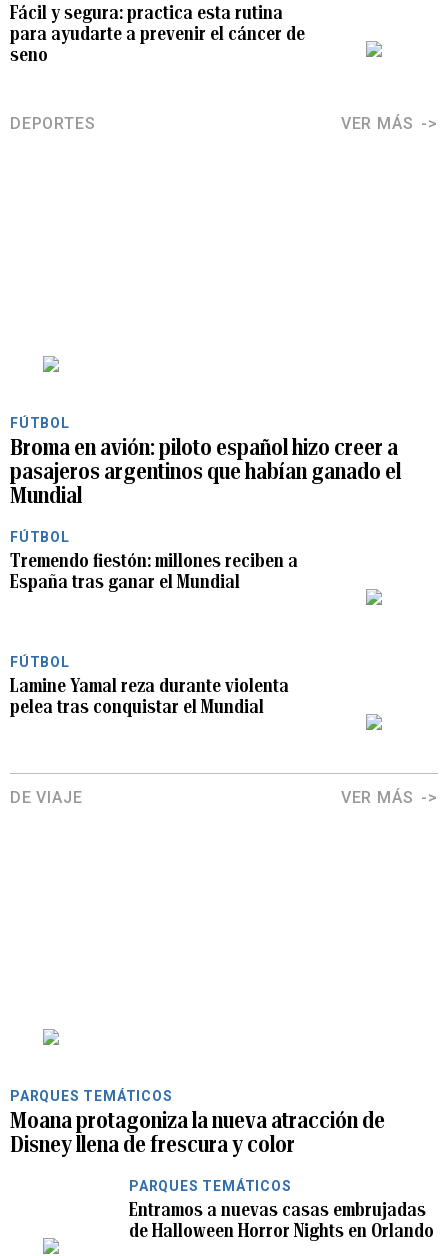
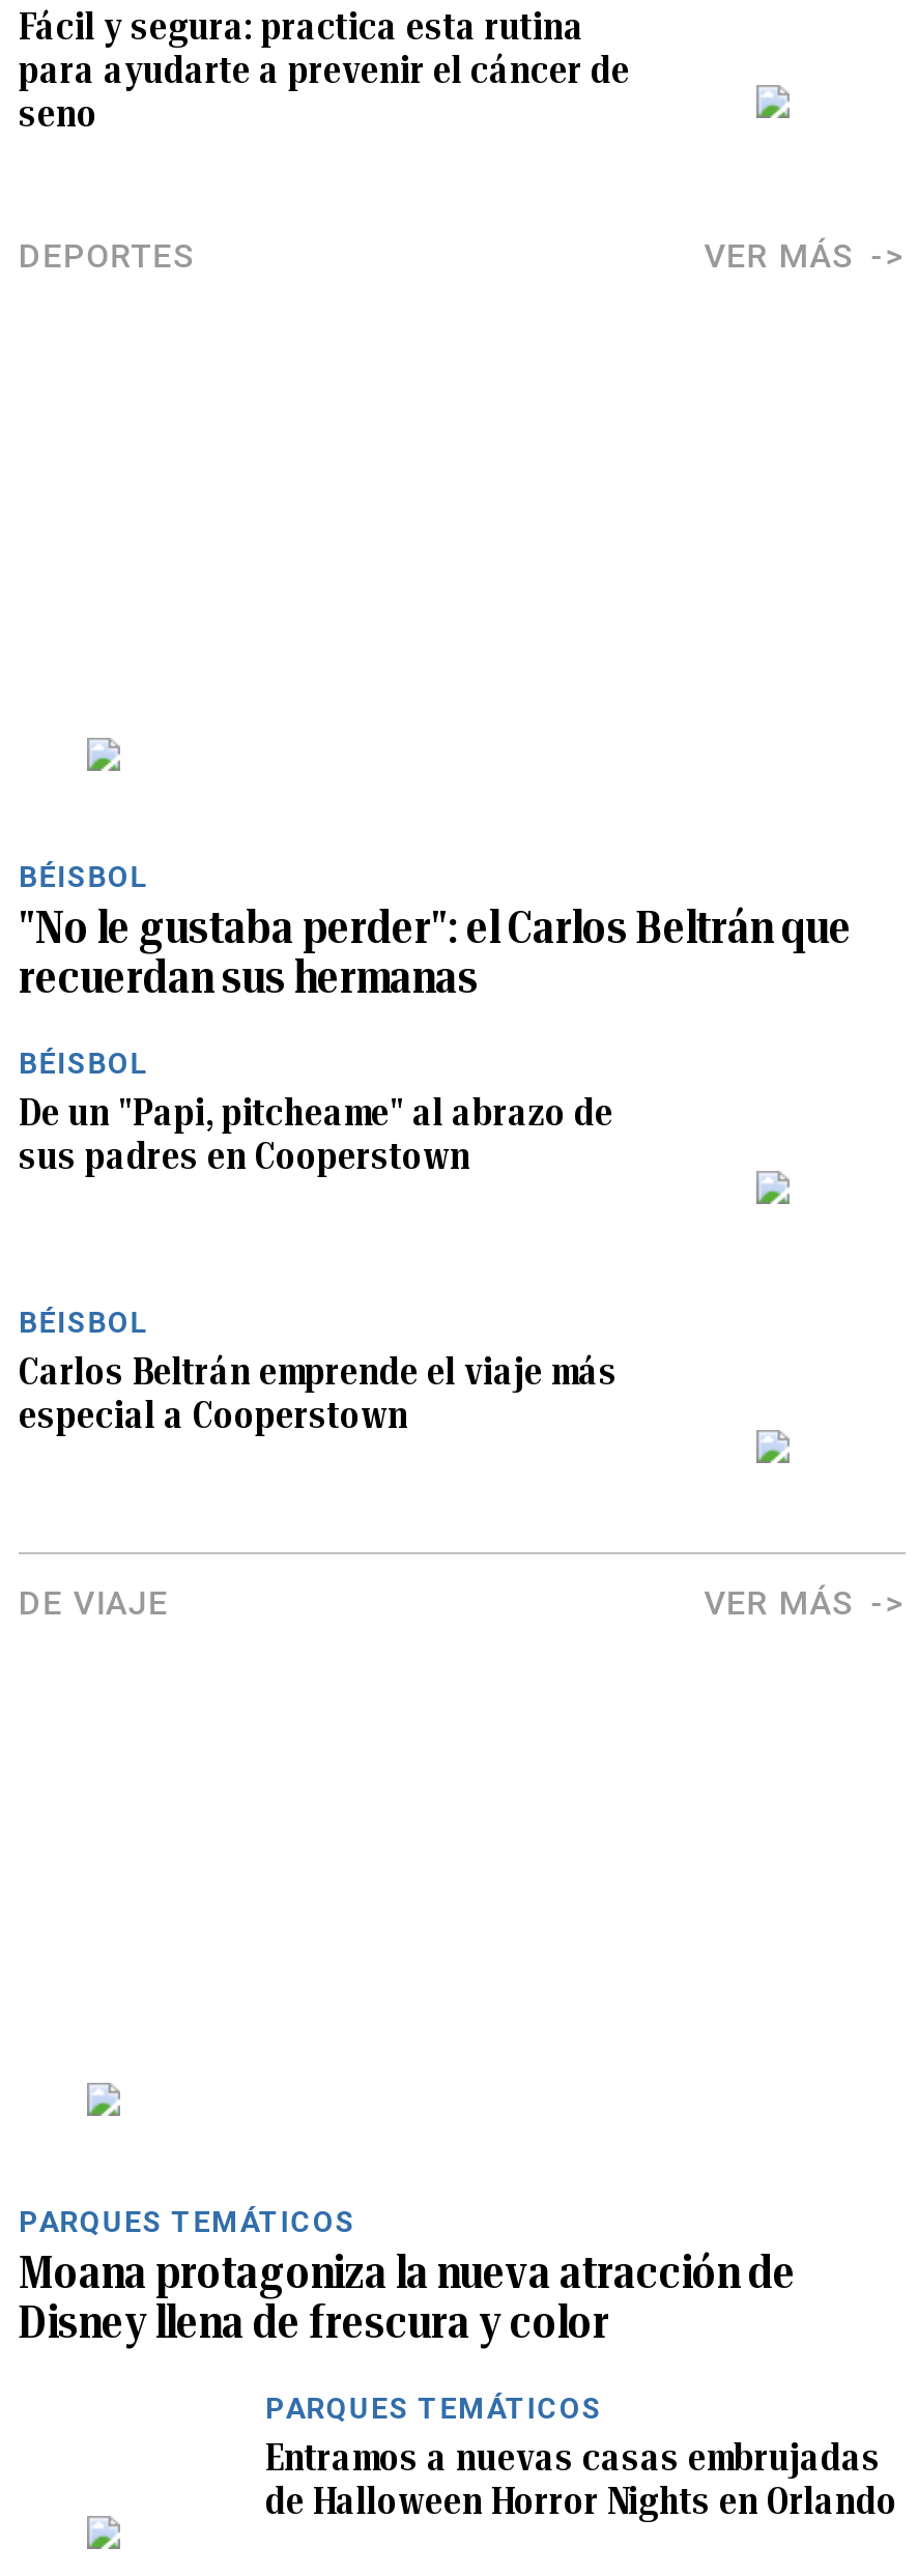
- FÚTBOL
- Broma en avión: piloto español hizo creer a
- pasajeros argentinos que habían ganado el
- Mundial
+ BÉISBOL
+ "No le gustaba perder": el Carlos Beltrán que
+ recuerdan sus hermanas

- FÚTBOL
- Tremendo fiestón: millones reciben a
- España tras ganar el Mundial
+ BÉISBOL
+ De un "Papi, pitcheame" al abrazo de
+ sus padres en Cooperstown

- FÚTBOL
- Lamine Yamal reza durante violenta
- pelea tras conquistar el Mundial
+ BÉISBOL
+ Carlos Beltrán emprende el viaje más
+ especial a Cooperstown
